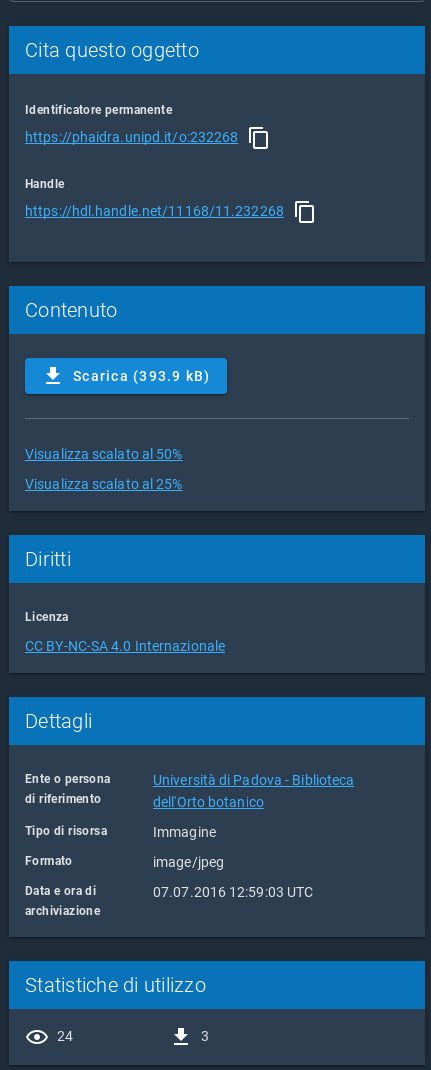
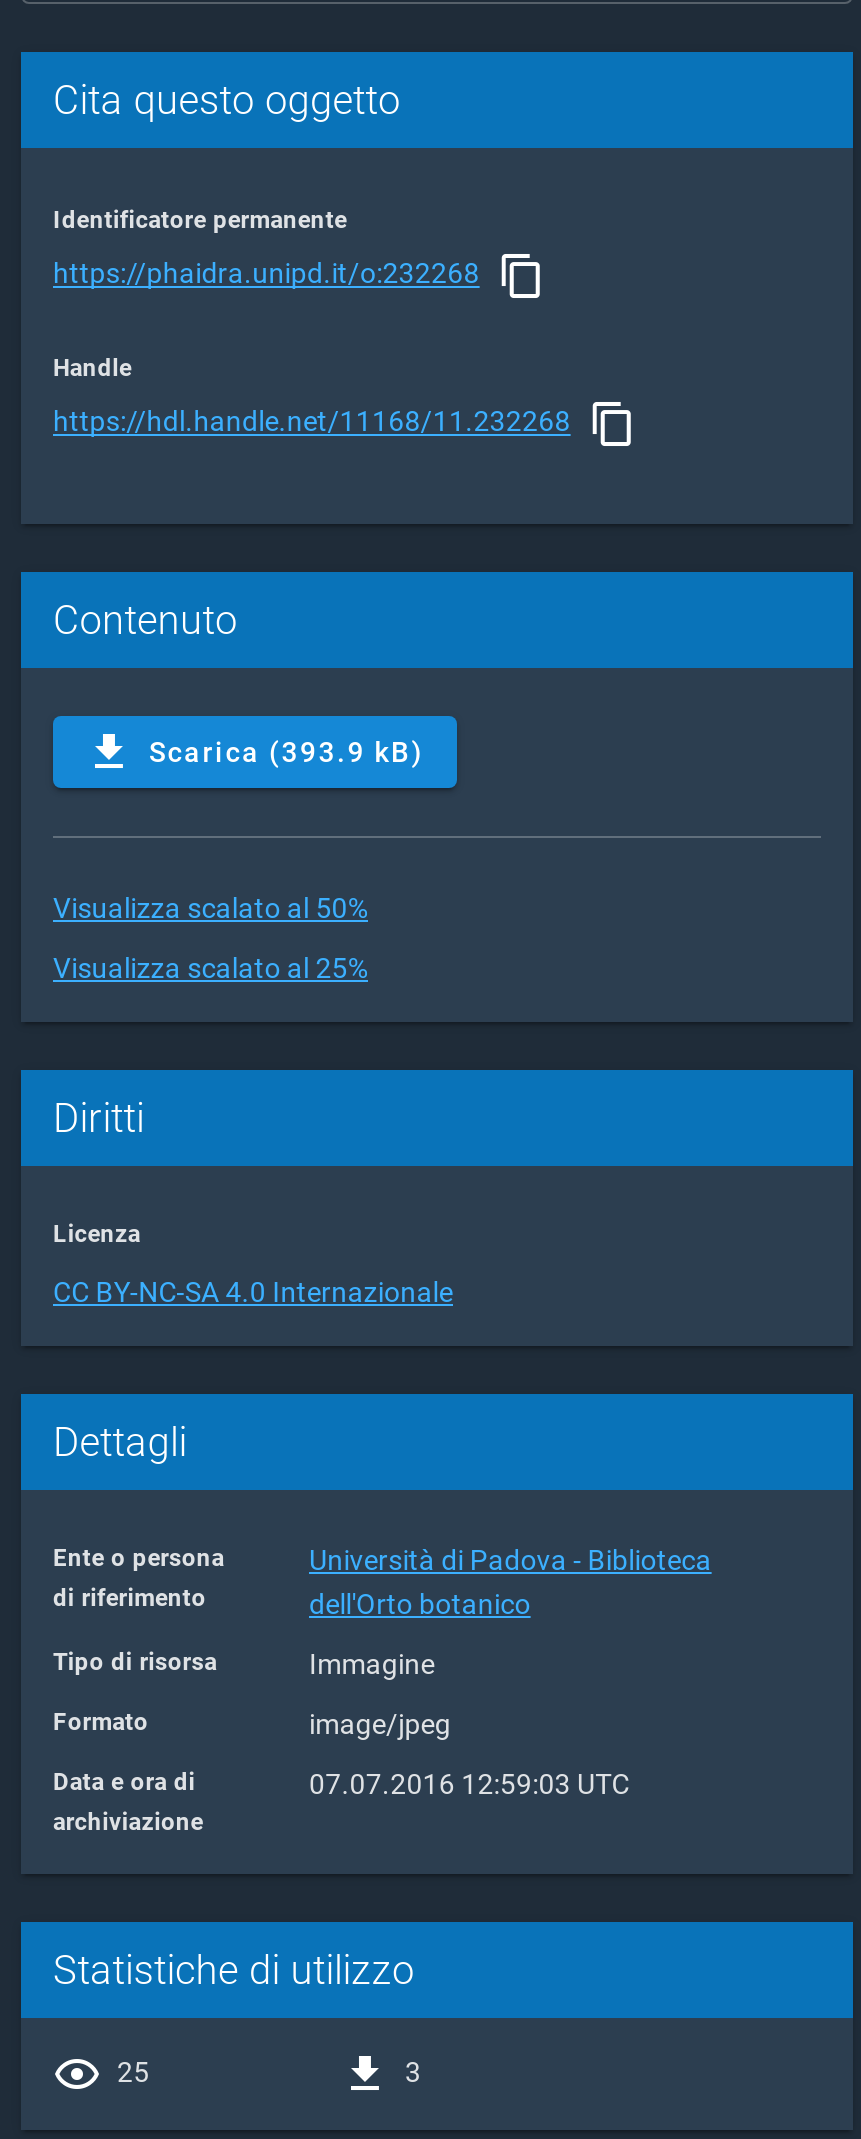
- 24
+ 25
